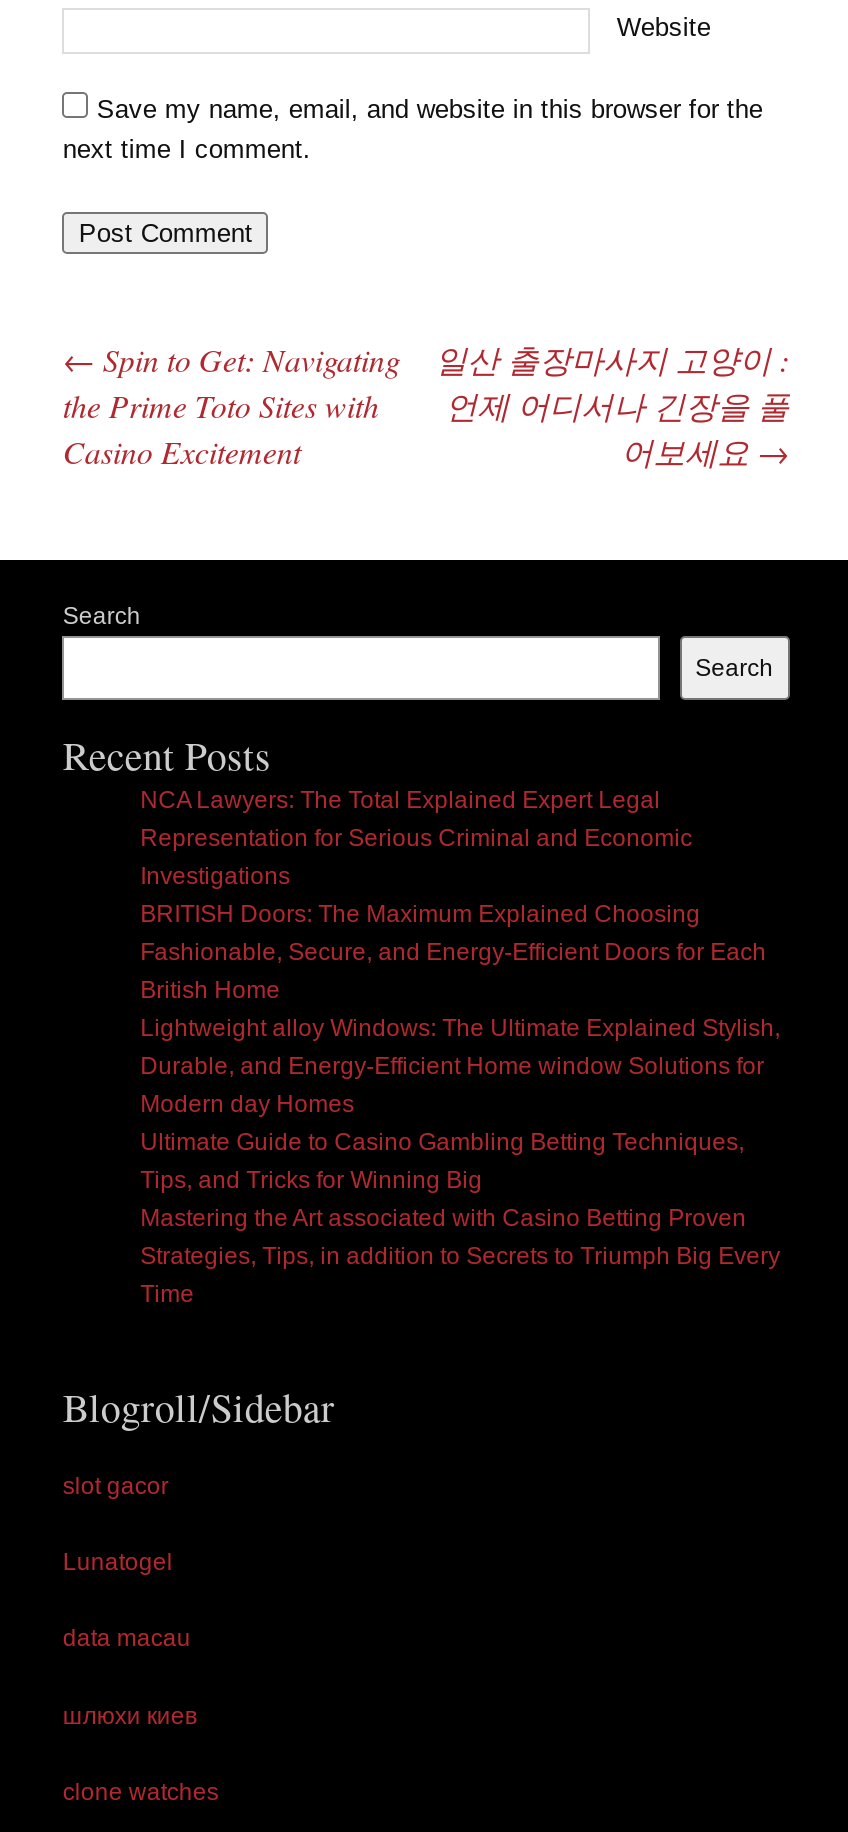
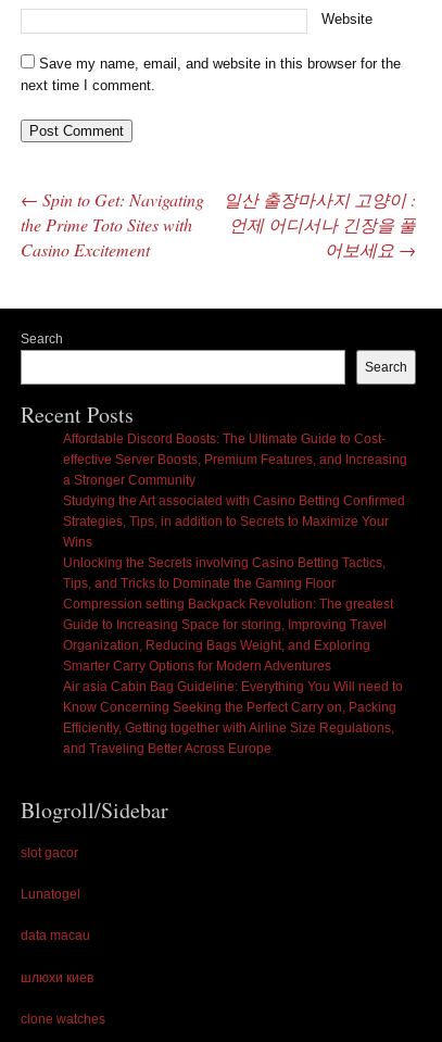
- NCA Lawyers: The Total Explained Expert Legal
- Representation for Serious Criminal and Economic
- Investigations
- BRITISH Doors: The Maximum Explained Choosing
- Fashionable, Secure, and Energy-Efficient Doors for Each
- British Home
- Lightweight alloy Windows: The Ultimate Explained Stylish,
- Durable, and Energy-Efficient Home window Solutions for
- Modern day Homes
- Ultimate Guide to Casino Gambling Betting Techniques,
- Tips, and Tricks for Winning Big
- Mastering the Art associated with Casino Betting Proven
- Strategies, Tips, in addition to Secrets to Triumph Big Every
- Time
+ Affordable Discord Boosts: The Ultimate Guide to Cost-
+ effective Server Boosts, Premium Features, and Increasing
+ a Stronger Community
+ Studying the Art associated with Casino Betting Confirmed
+ Strategies, Tips, in addition to Secrets to Maximize Your
+ Wins
+ Unlocking the Secrets involving Casino Betting Tactics,
+ Tips, and Tricks to Dominate the Gaming Floor
+ Compression setting Backpack Revolution: The greatest
+ Guide to Increasing Space for storing, Improving Travel
+ Organization, Reducing Bags Weight, and Exploring
+ Smarter Carry Options for Modern Adventures
+ Air asia Cabin Bag Guideline: Everything You Will need to
+ Know Concerning Seeking the Perfect Carry on, Packing
+ Efficiently, Getting together with Airline Size Regulations,
+ and Traveling Better Across Europe
